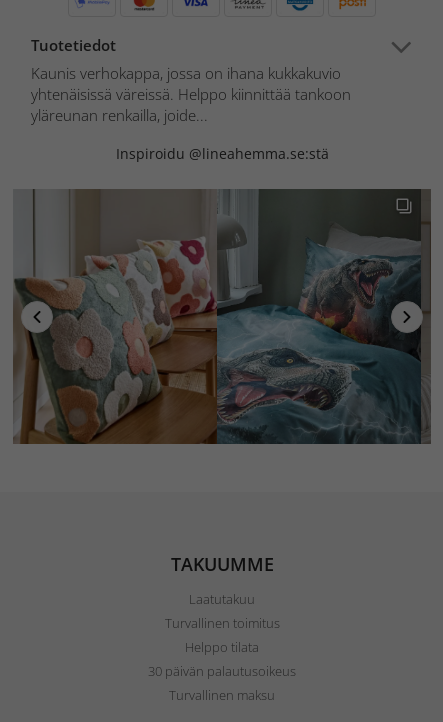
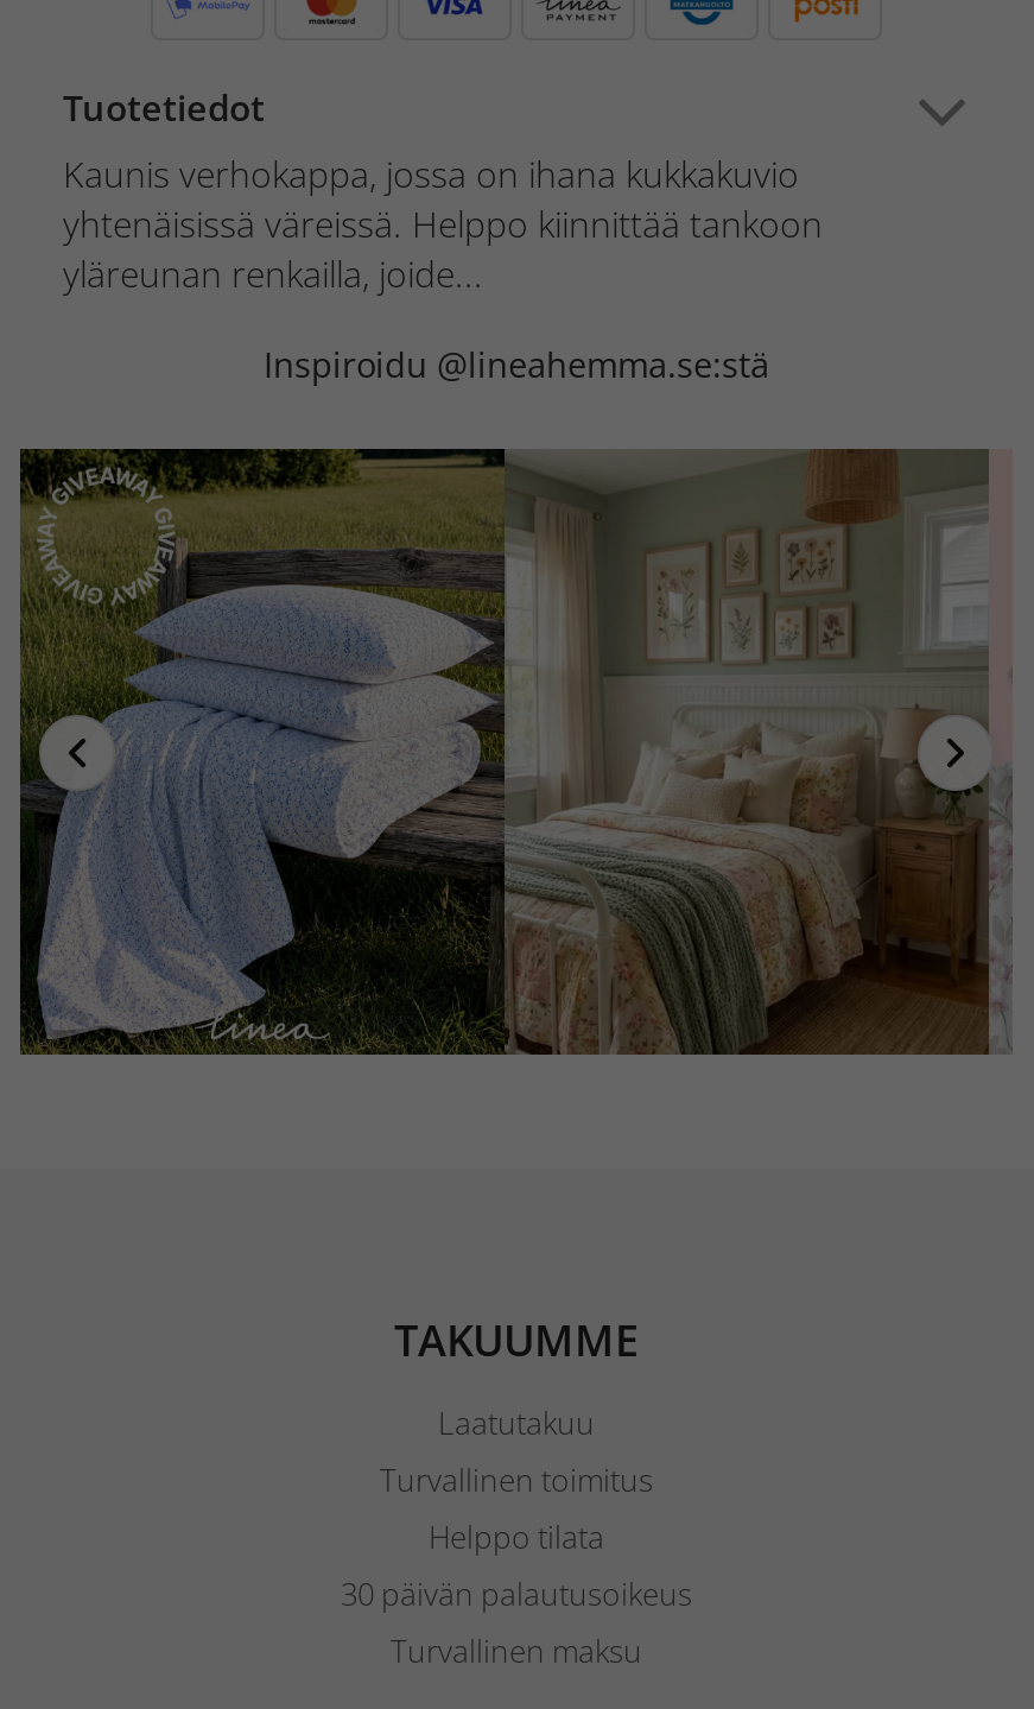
- [image]
+ [image]
